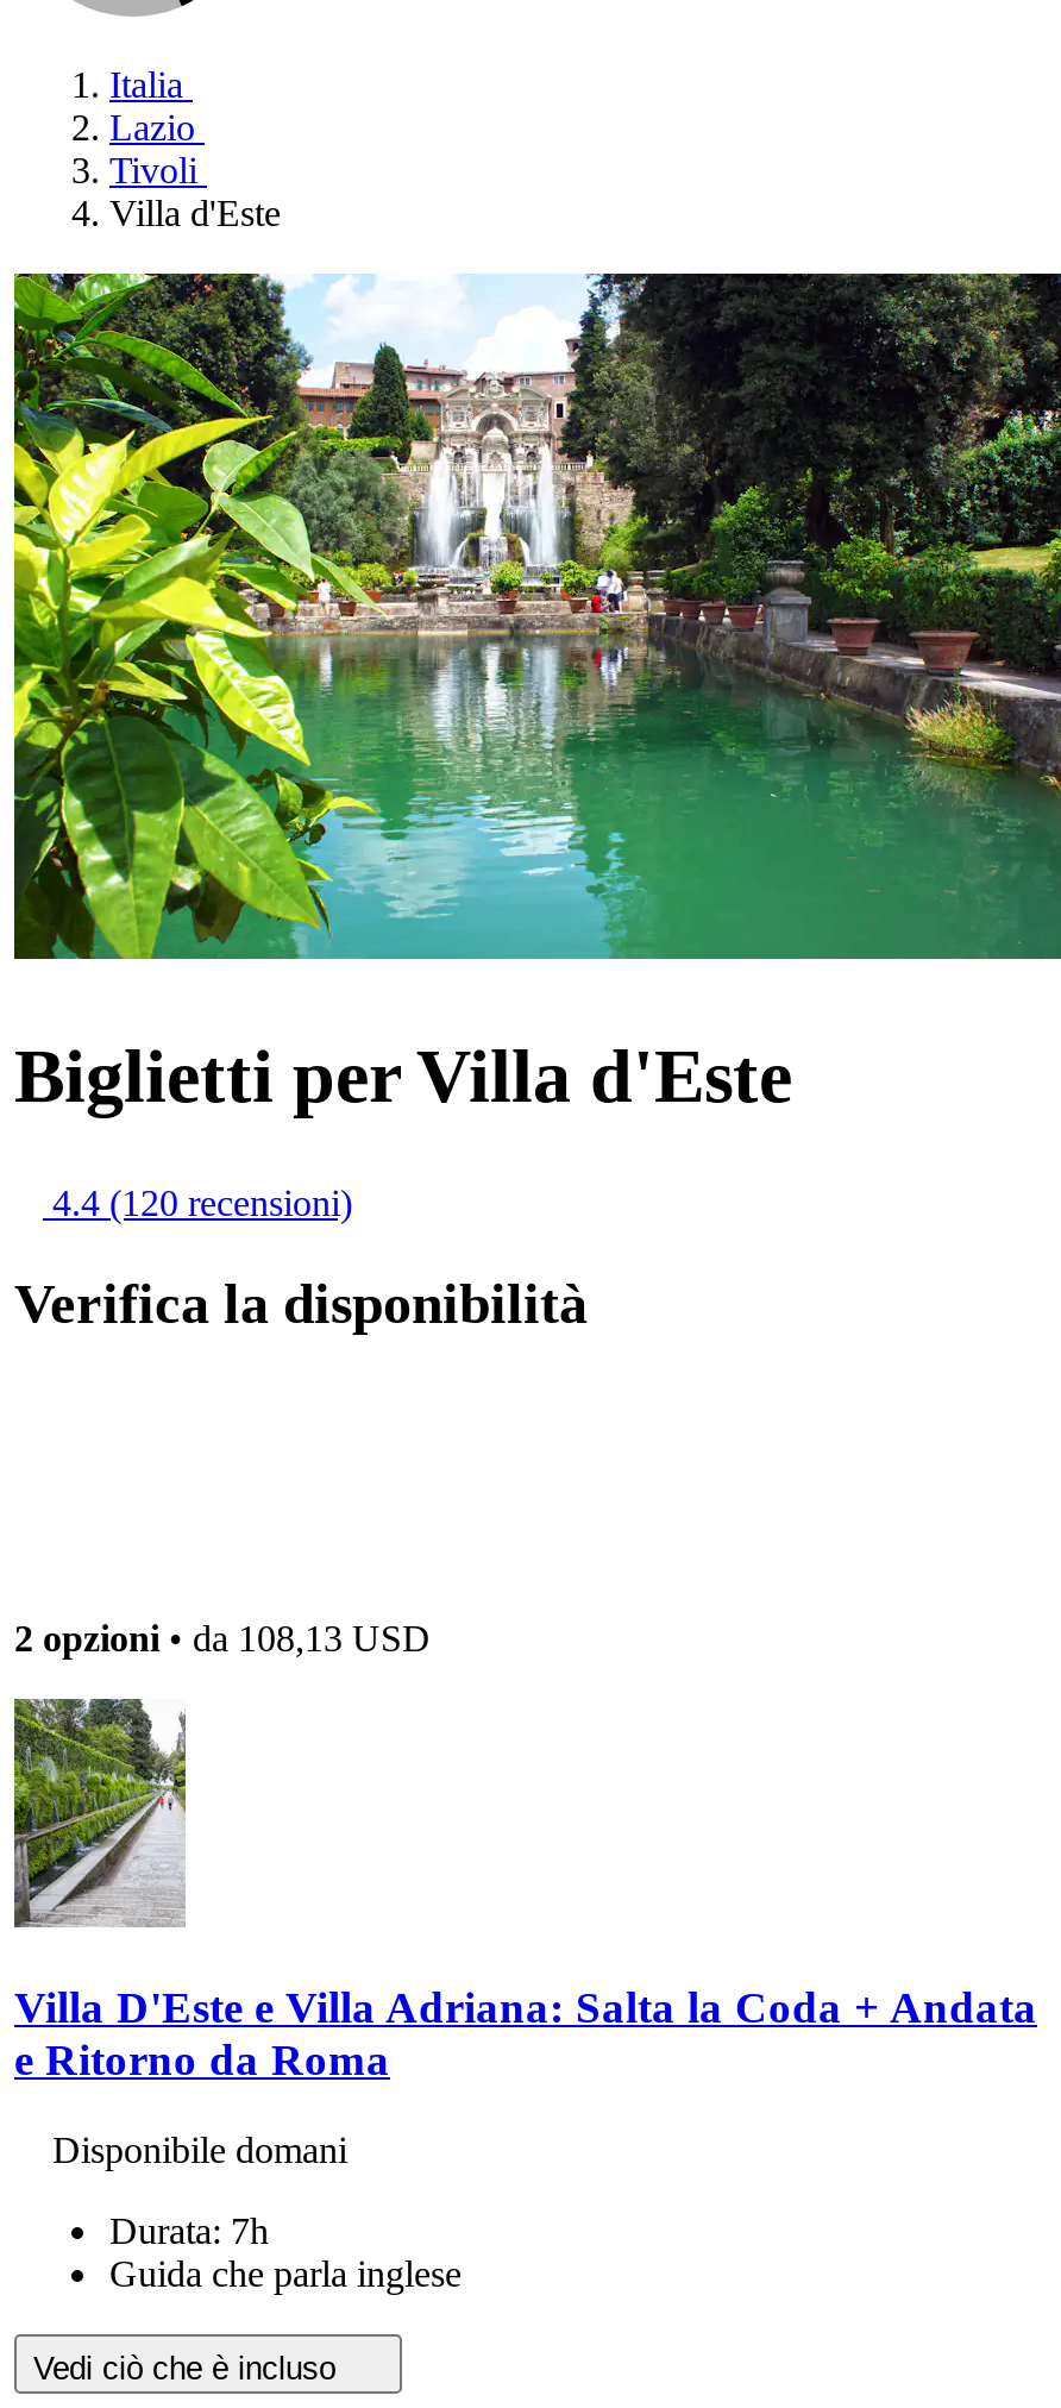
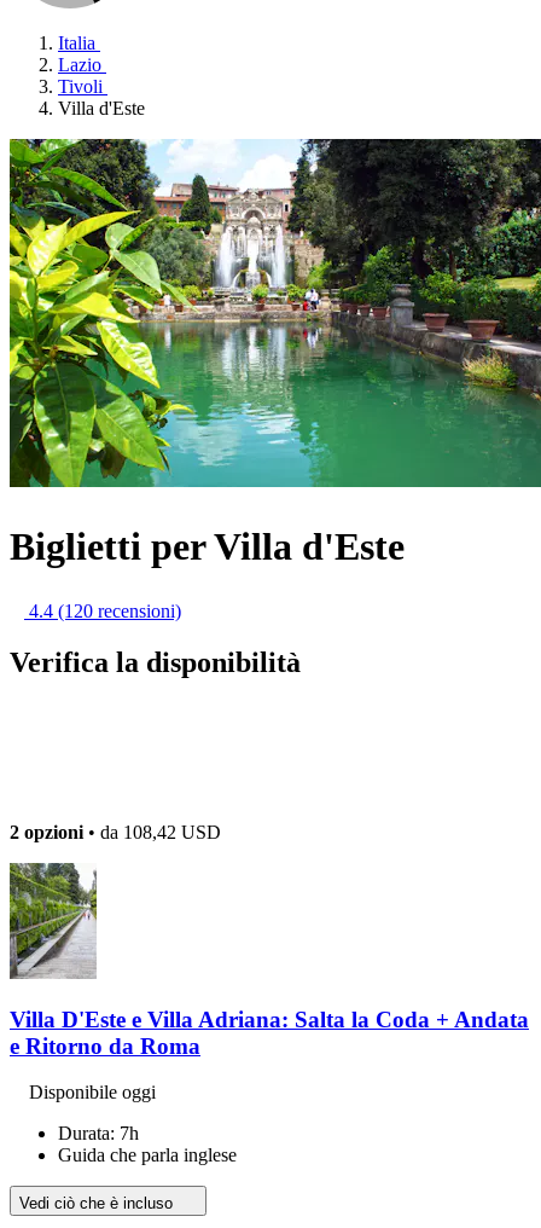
- 2 opzioni • da 108,13 USD
+ 2 opzioni • da 108,42 USD

- Disponibile domani
+ Disponibile oggi
